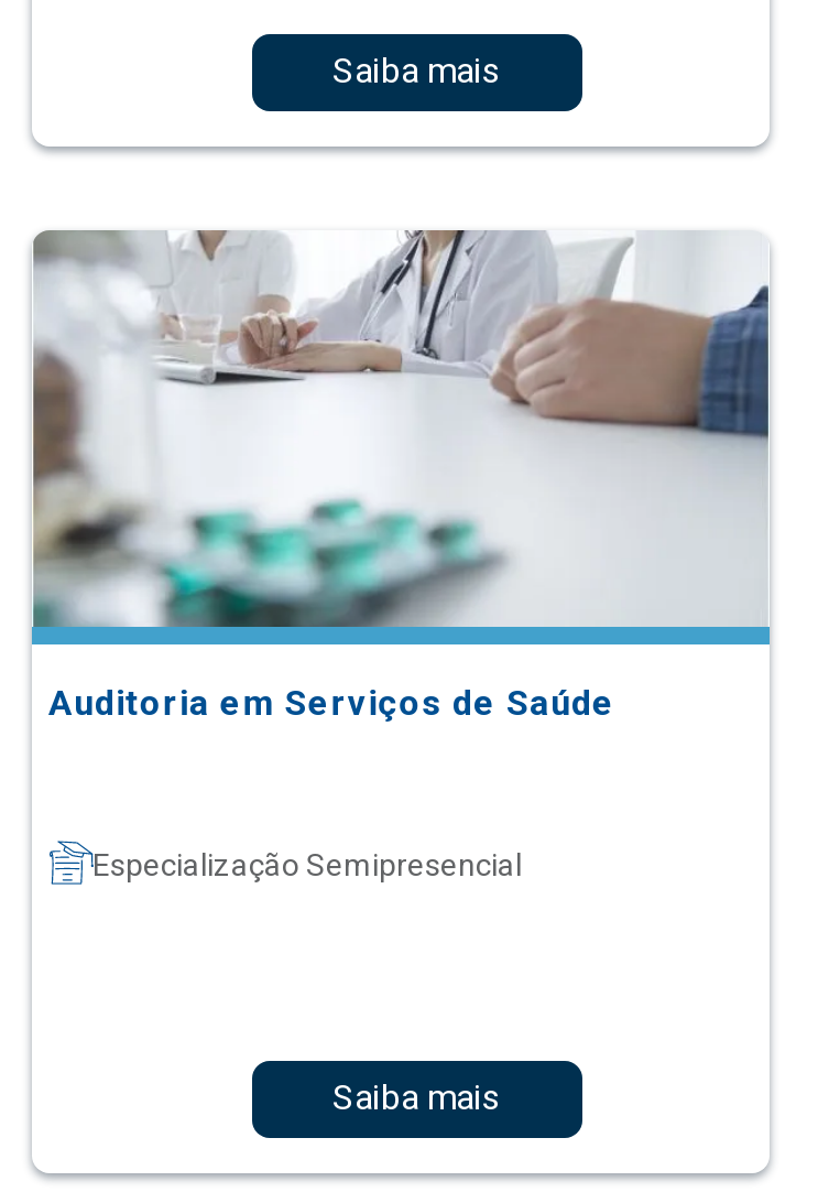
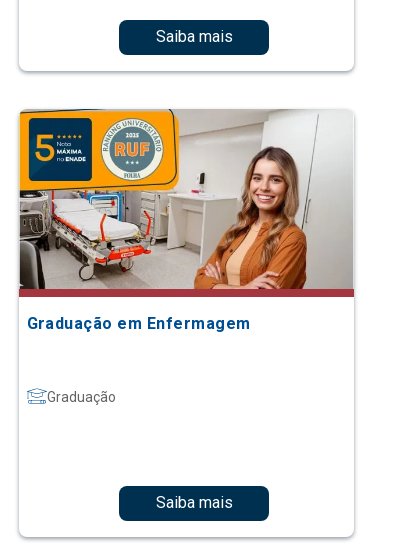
- [image]
- Auditoria em Serviços de Saúde
+ [image]
+ Graduação em Enfermagem

- Especialização Semipresencial
+ Graduação
